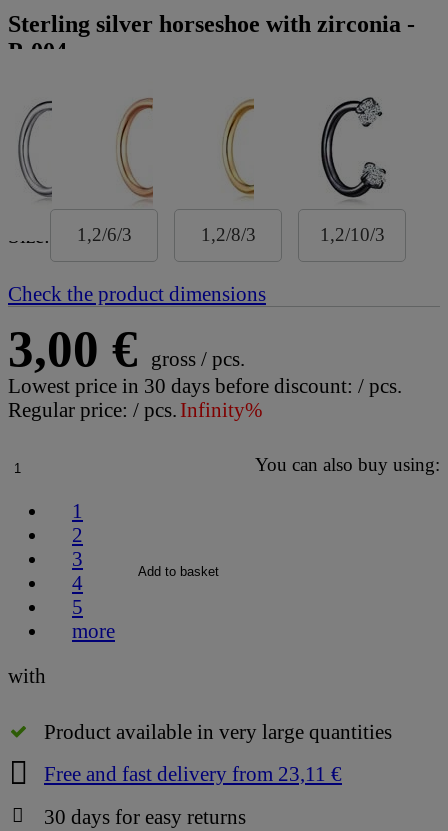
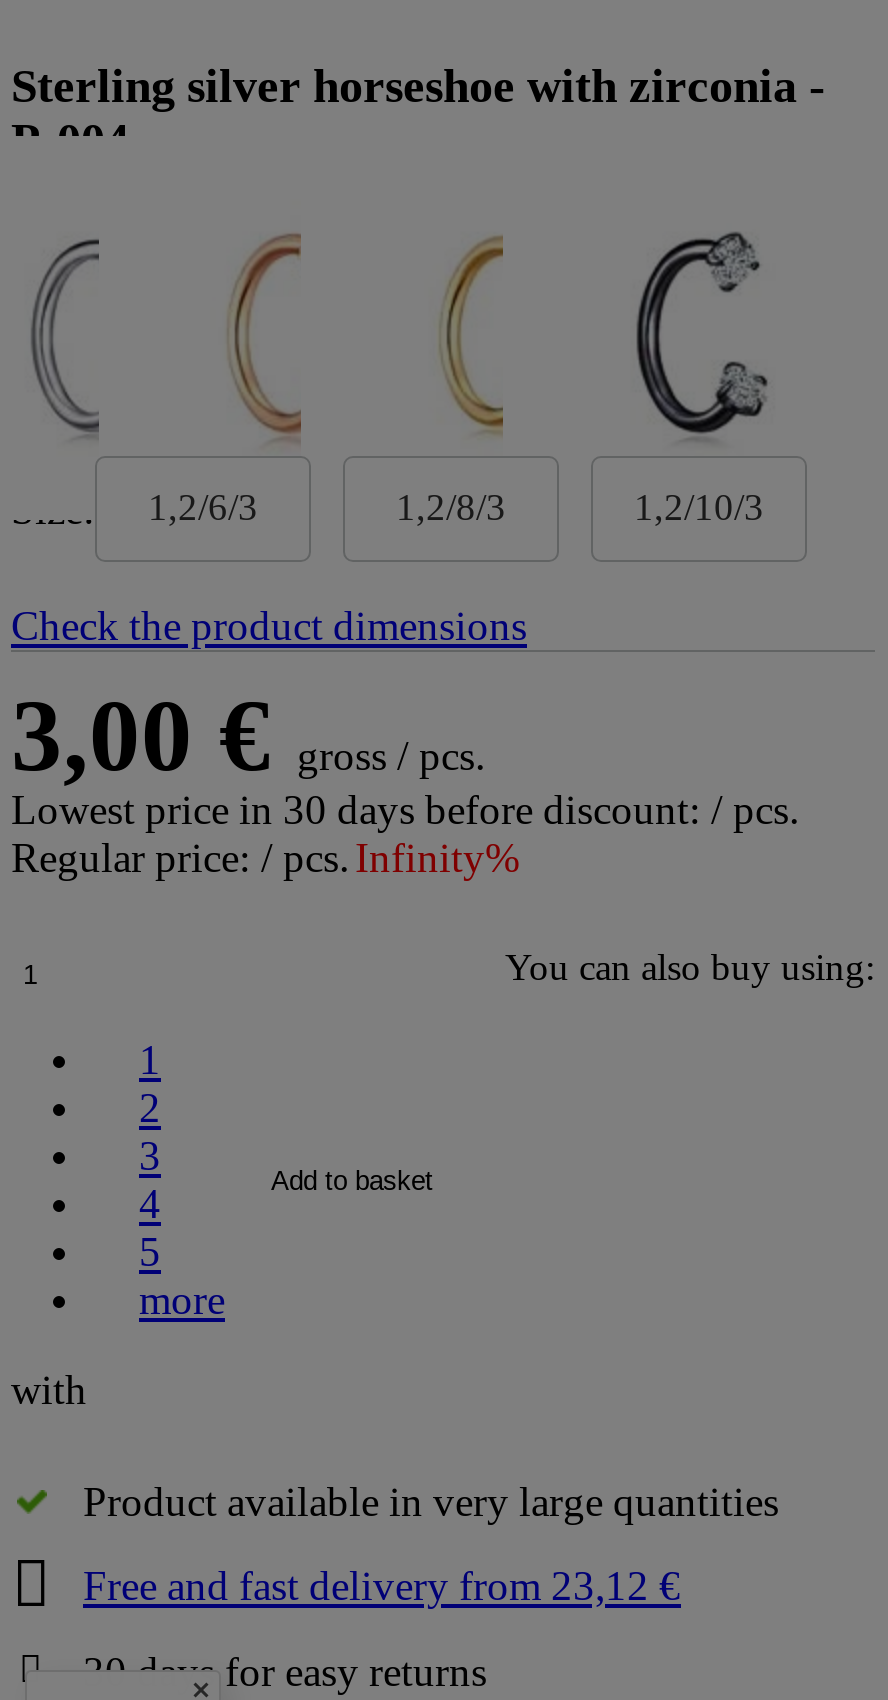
- Free and fast delivery from 23,11 €
+ Free and fast delivery from 23,12 €
